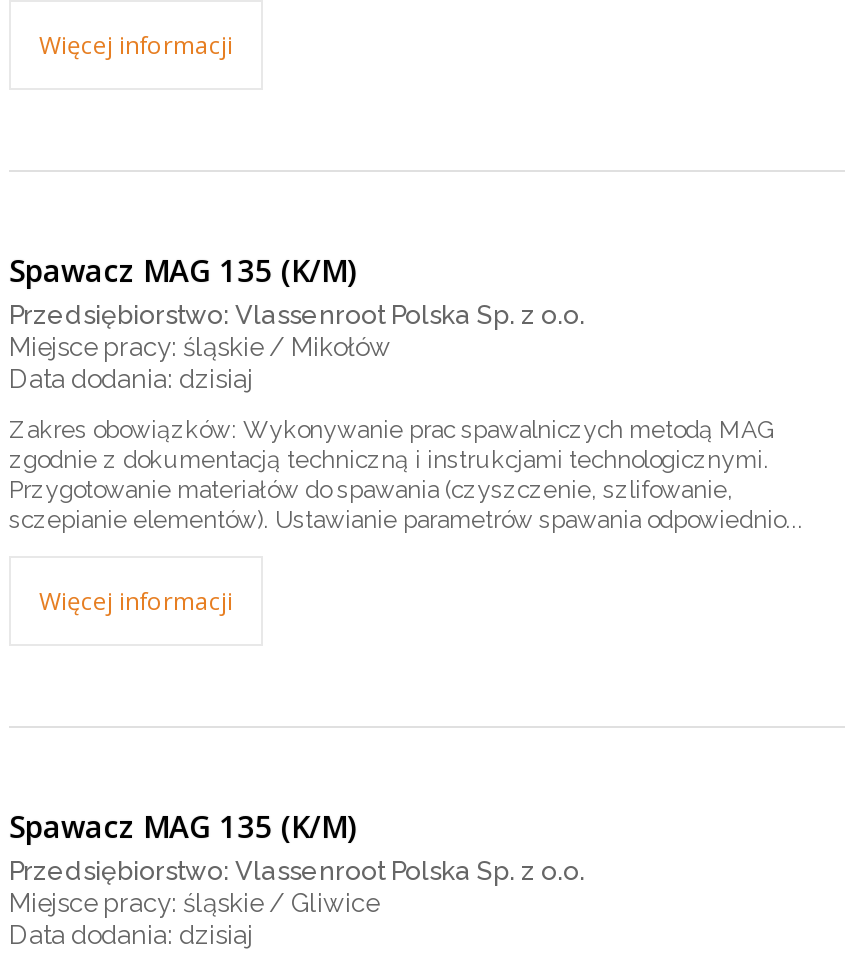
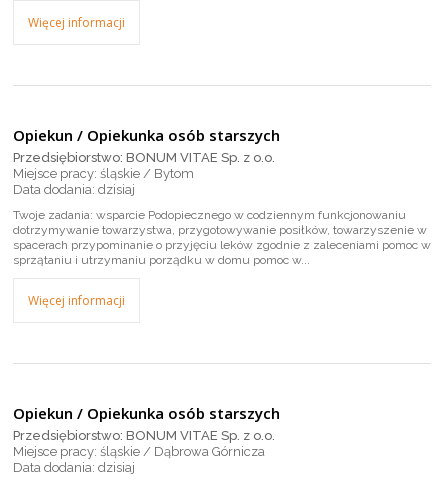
- Spawacz MAG 135 (K/M)
- Przedsiębiorstwo: Vlassenroot Polska Sp. z o.o.
- Miejsce pracy: śląskie / Mikołów
+ Opiekun / Opiekunka osób starszych
+ Przedsiębiorstwo: BONUM VITAE Sp. z o.o.
+ Miejsce pracy: śląskie / Bytom

- Zakres obowiązków: Wykonywanie prac spawalniczych metodą MAG
- zgodnie z dokumentacją techniczną i instrukcjami technologicznymi.
- Przygotowanie materiałów do spawania (czyszczenie, szlifowanie,
- sczepianie elementów). Ustawianie parametrów spawania odpowiednio...
+ Twoje zadania: wsparcie Podopiecznego w codziennym funkcjonowaniu
+ dotrzymywanie towarzystwa, przygotowywanie posiłków, towarzyszenie w
+ spacerach przypominanie o przyjęciu leków zgodnie z zaleceniami pomoc w
+ sprzątaniu i utrzymaniu porządku w domu pomoc w...

- Spawacz MAG 135 (K/M)
- Przedsiębiorstwo: Vlassenroot Polska Sp. z o.o.
- Miejsce pracy: śląskie / Gliwice
+ Opiekun / Opiekunka osób starszych
+ Przedsiębiorstwo: BONUM VITAE Sp. z o.o.
+ Miejsce pracy: śląskie / Dąbrowa Górnicza
